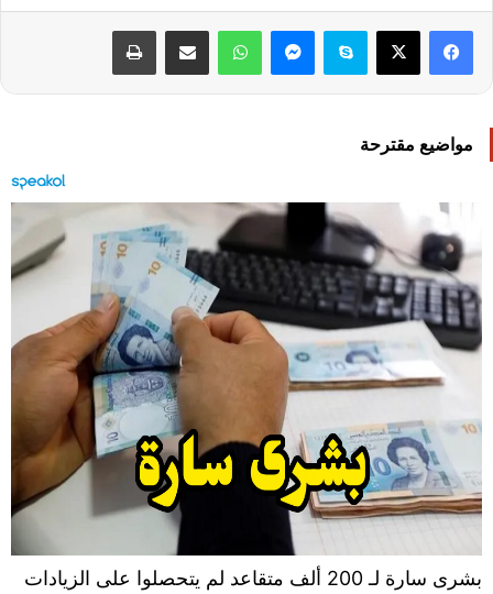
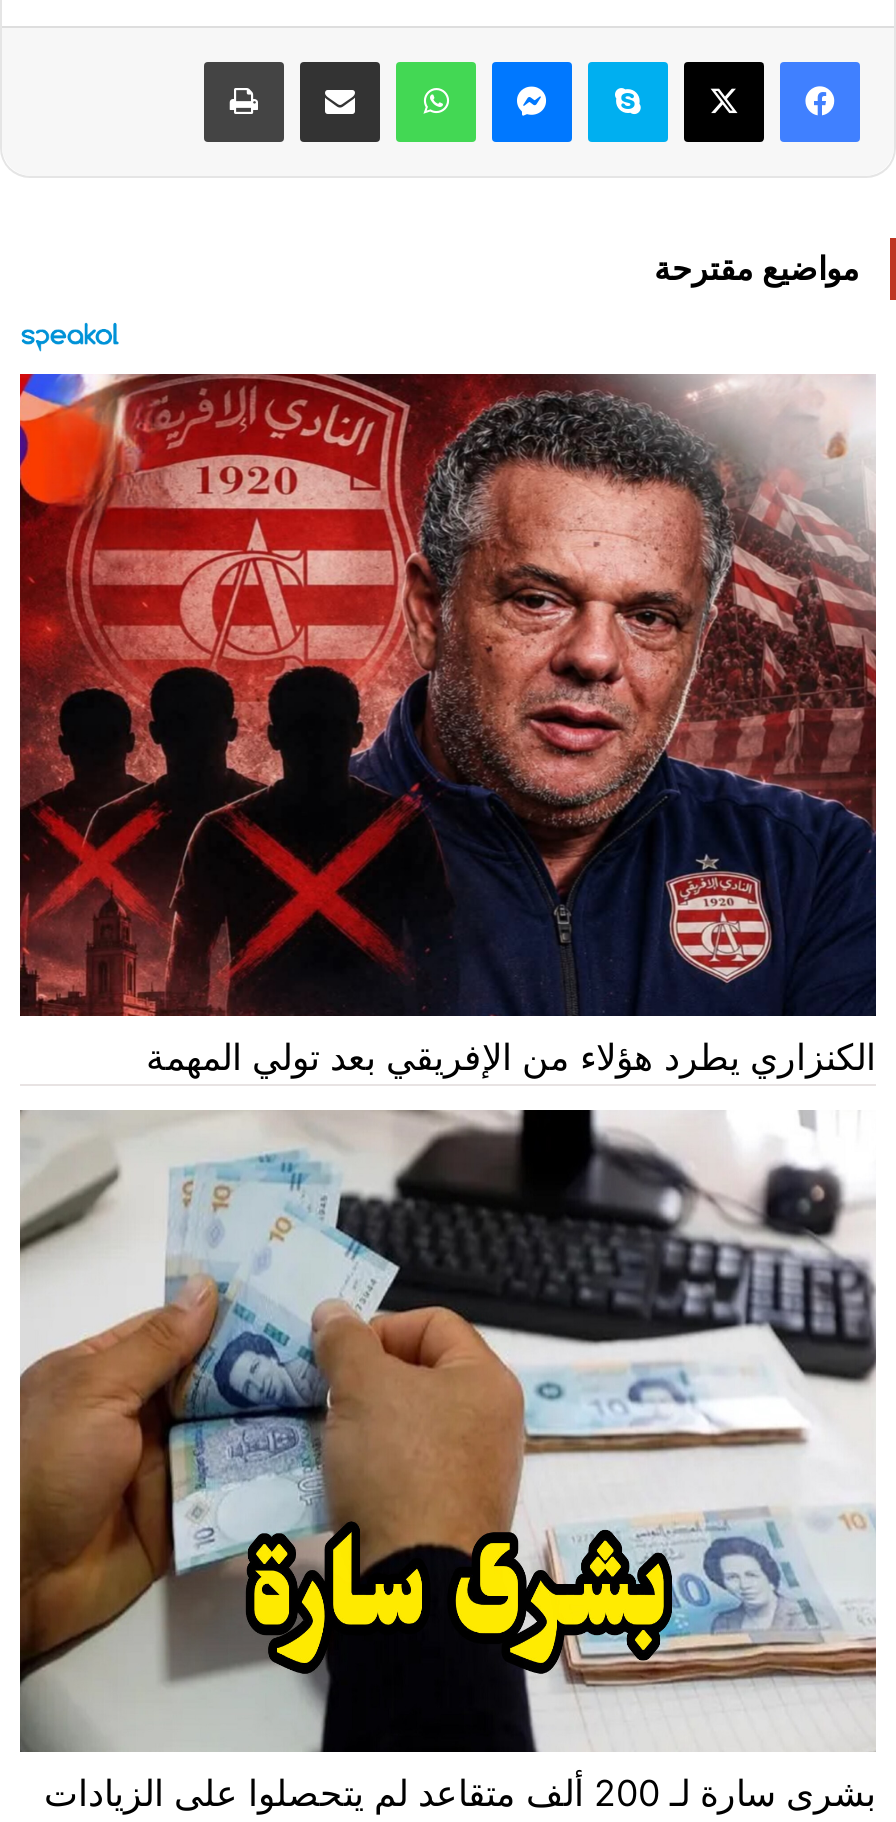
+ [image]
+ الكنزاري يطرد هؤلاء من الإفريقي بعد تولي المهمة
